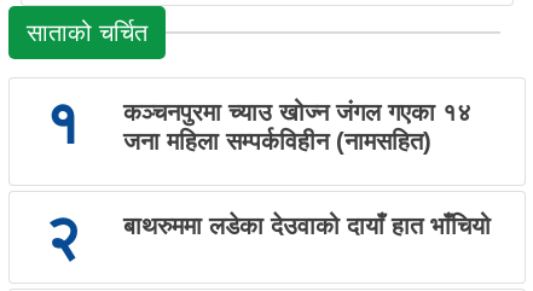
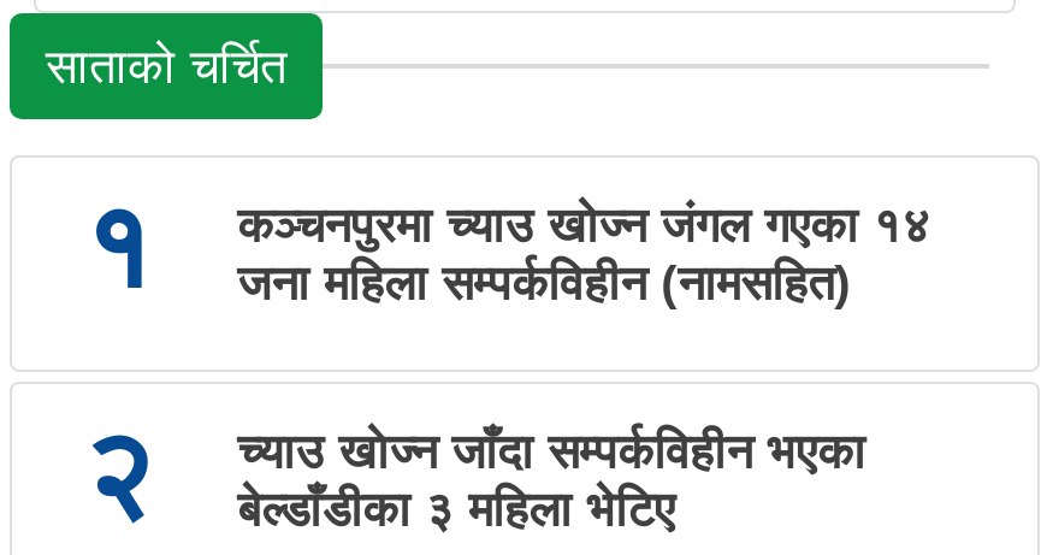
- बाथरुममा लडेका देउवाको दायाँ हात भाँचियो
+ च्याउ खाेज्न जाँदा सम्पर्कविहीन भएका
+ बेल्डाँडीका ३ महिला भेटिए
